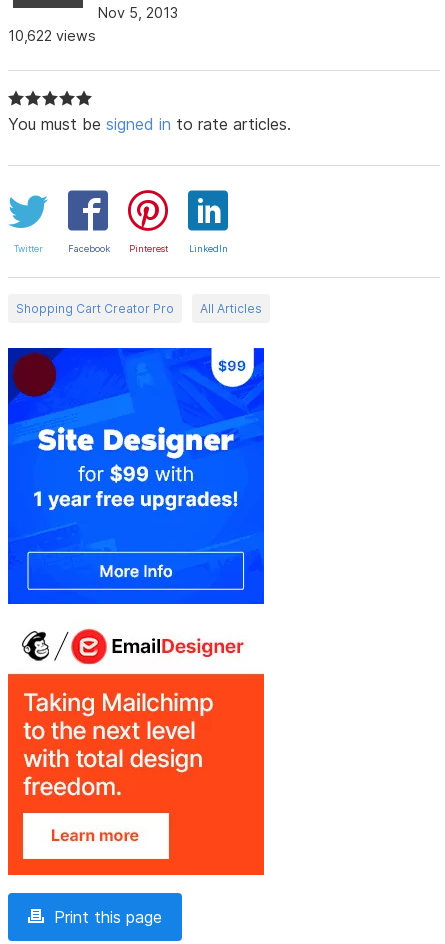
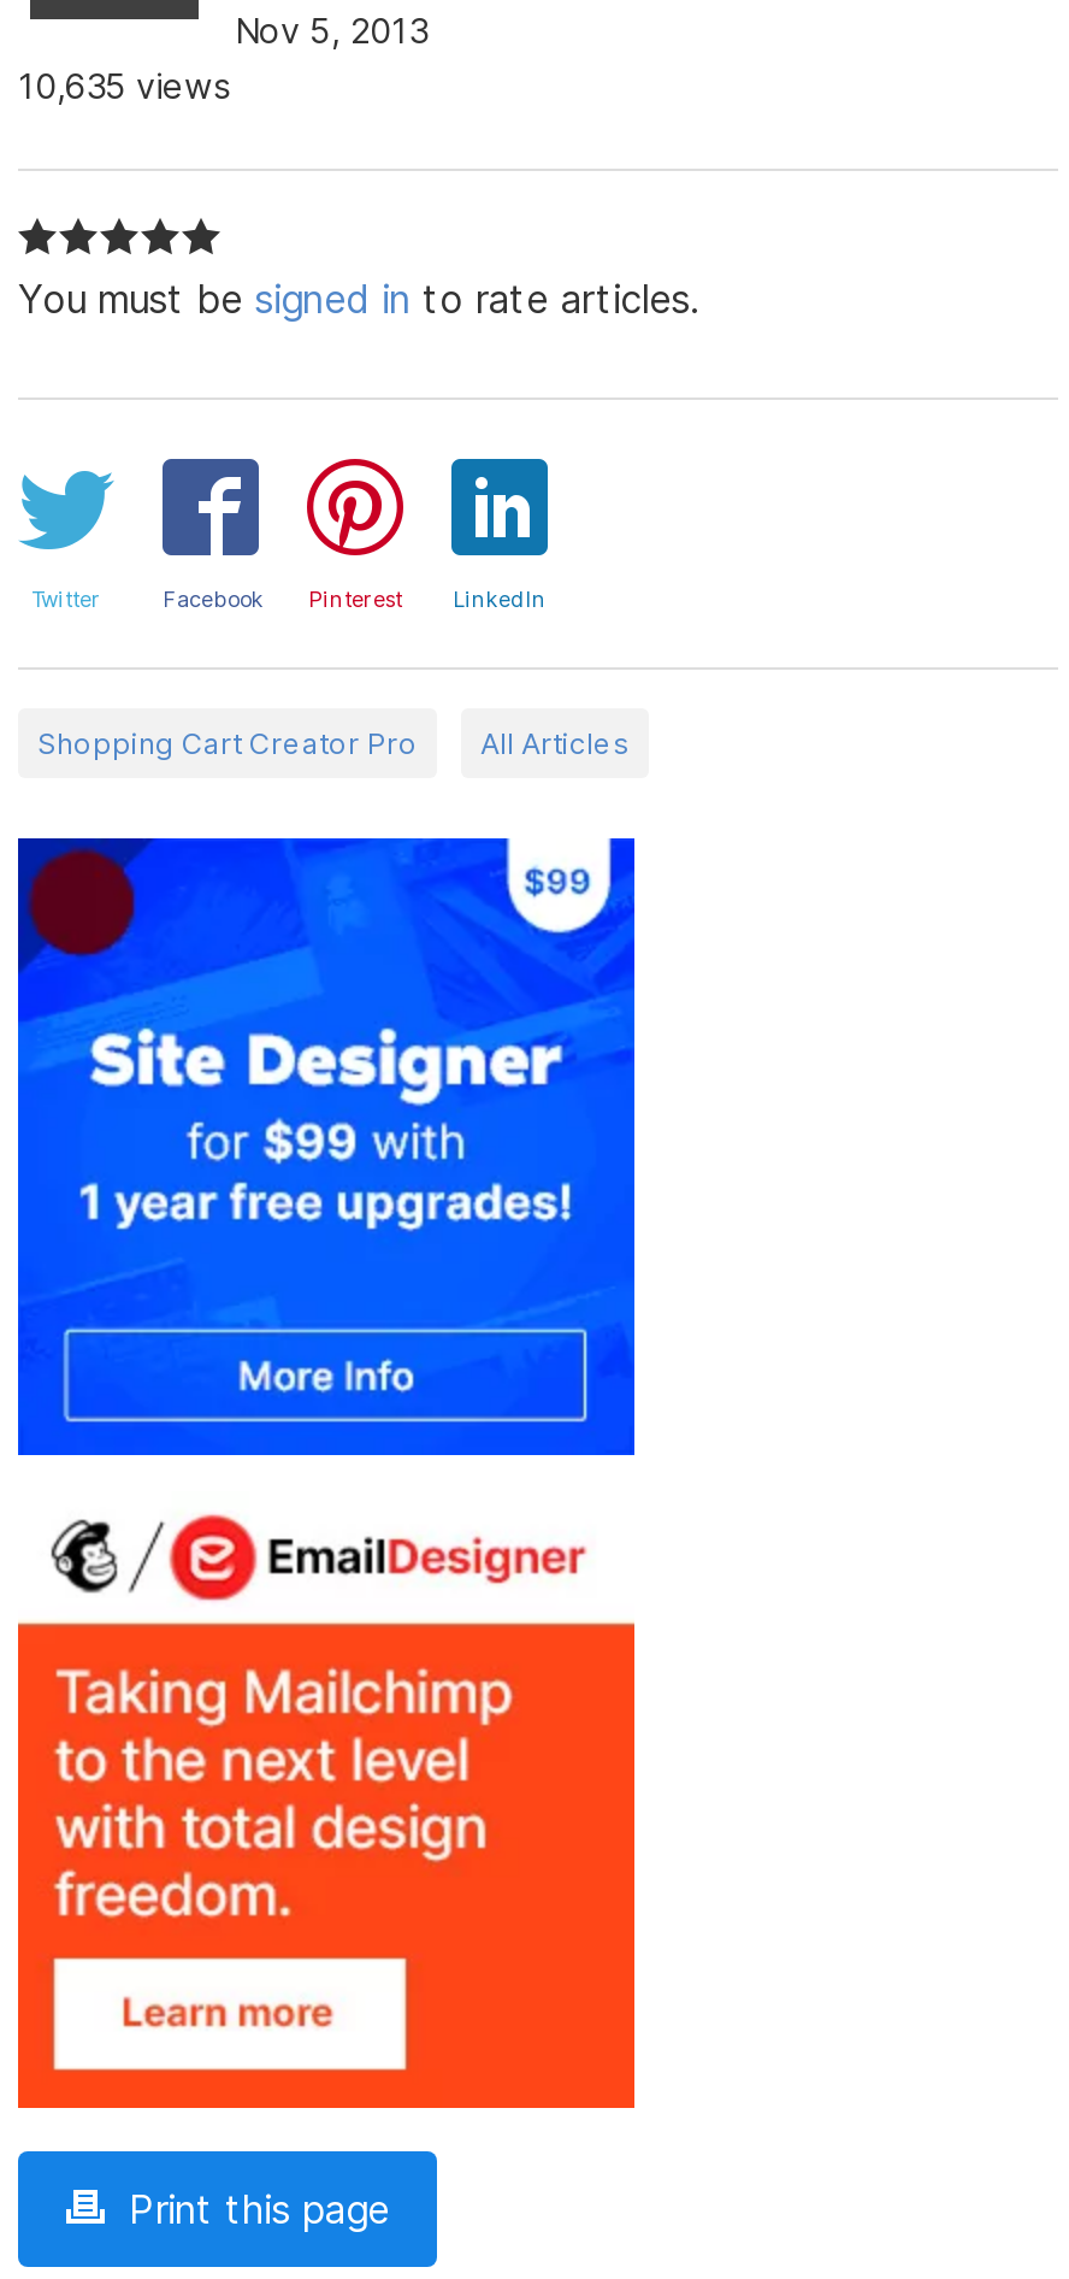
- 10,622 views
+ 10,635 views
